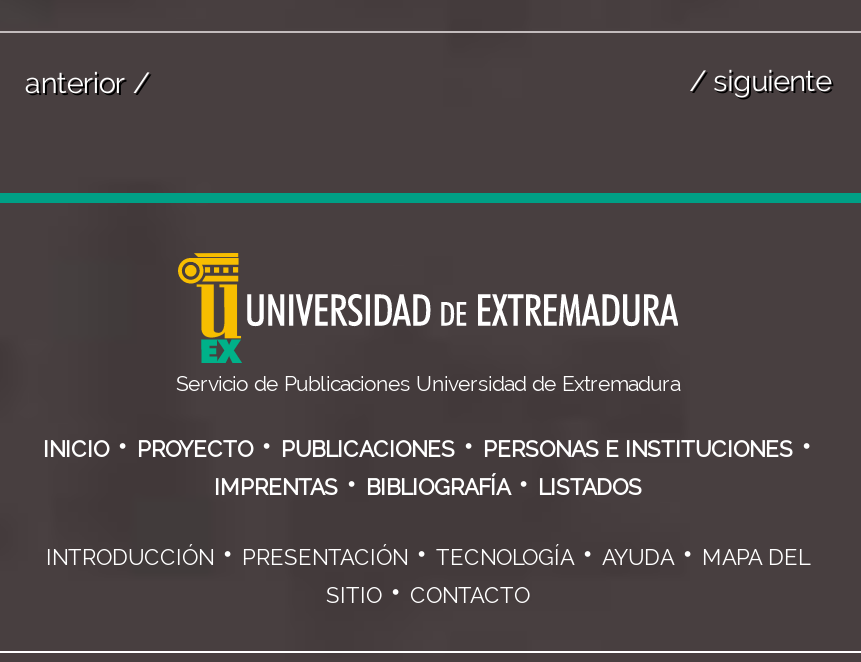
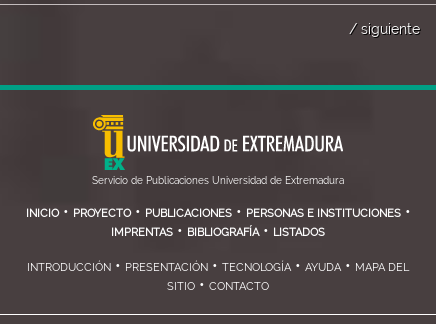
- anterior /
